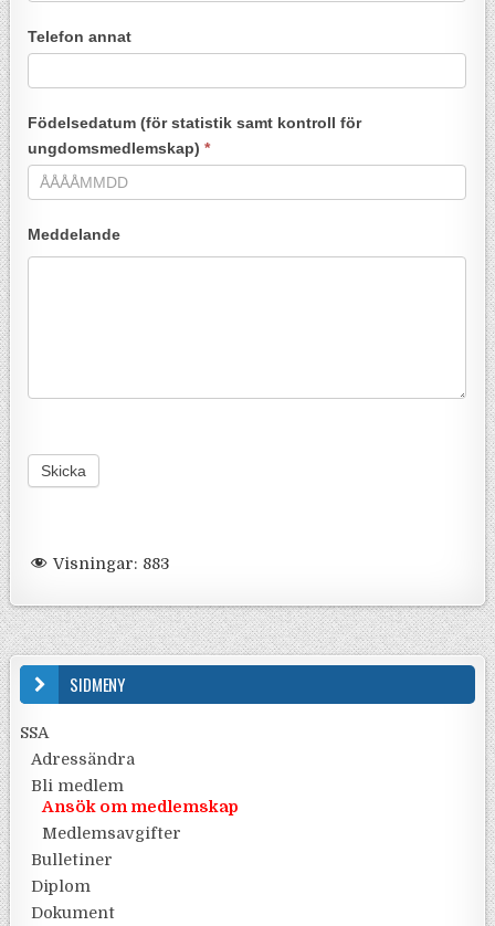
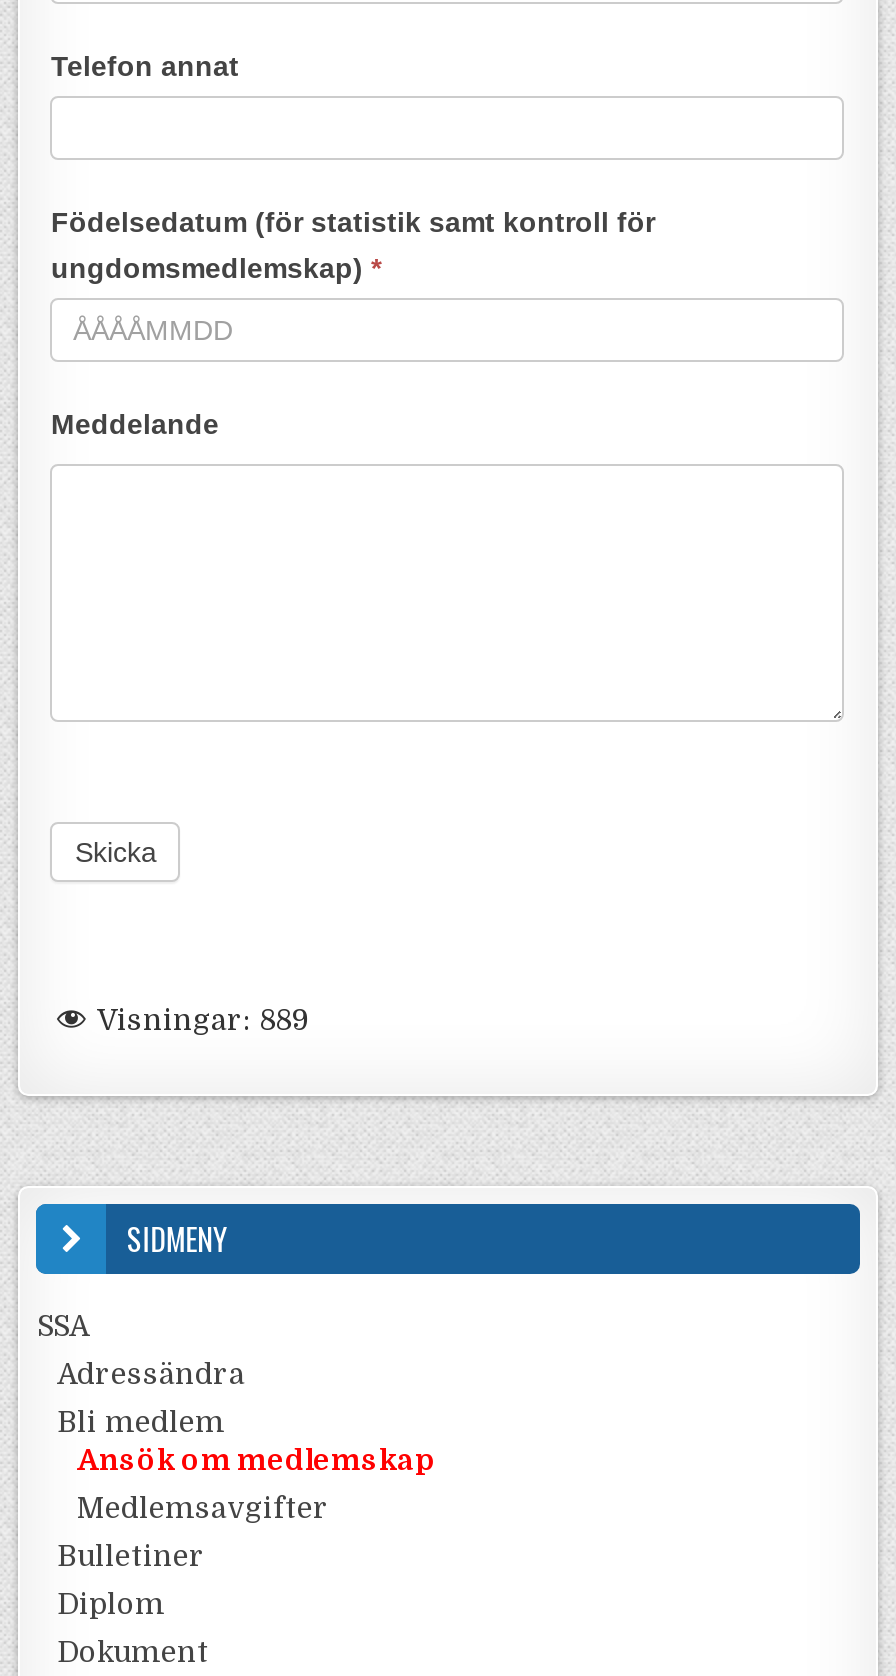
- Visningar: 883
+ Visningar: 889
